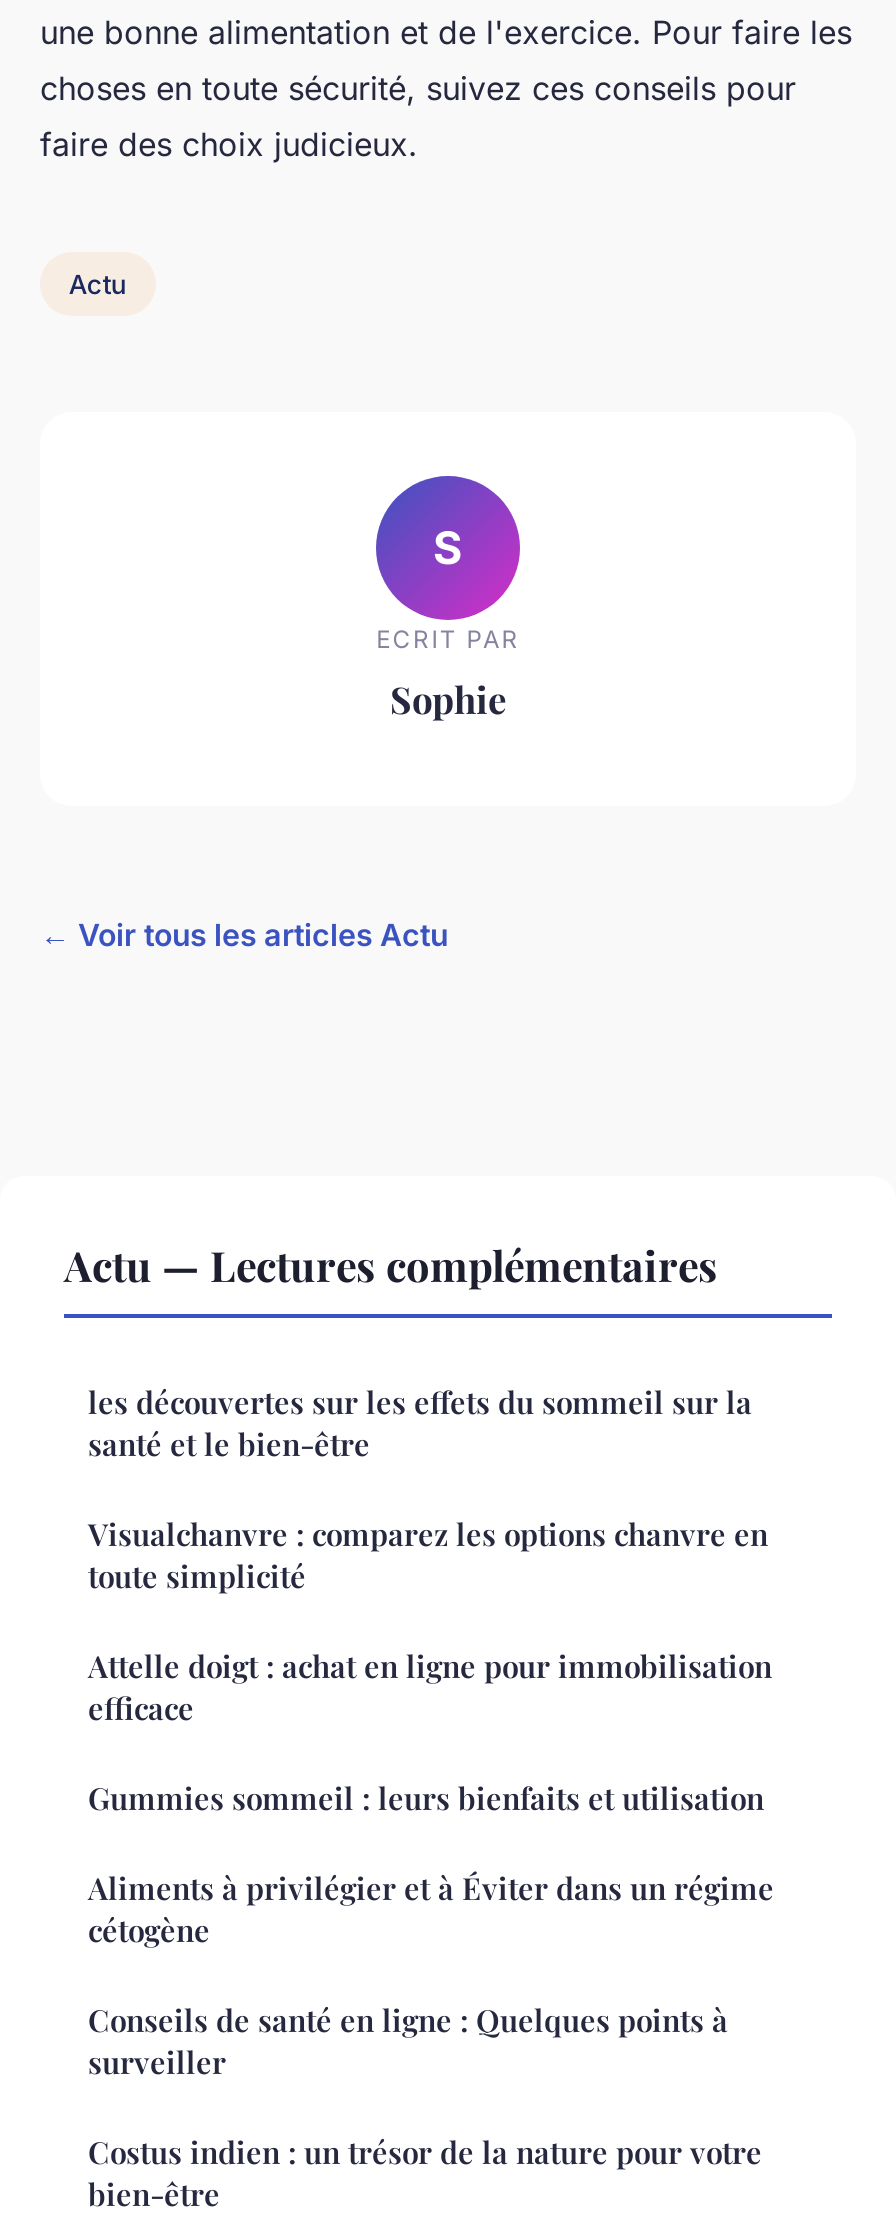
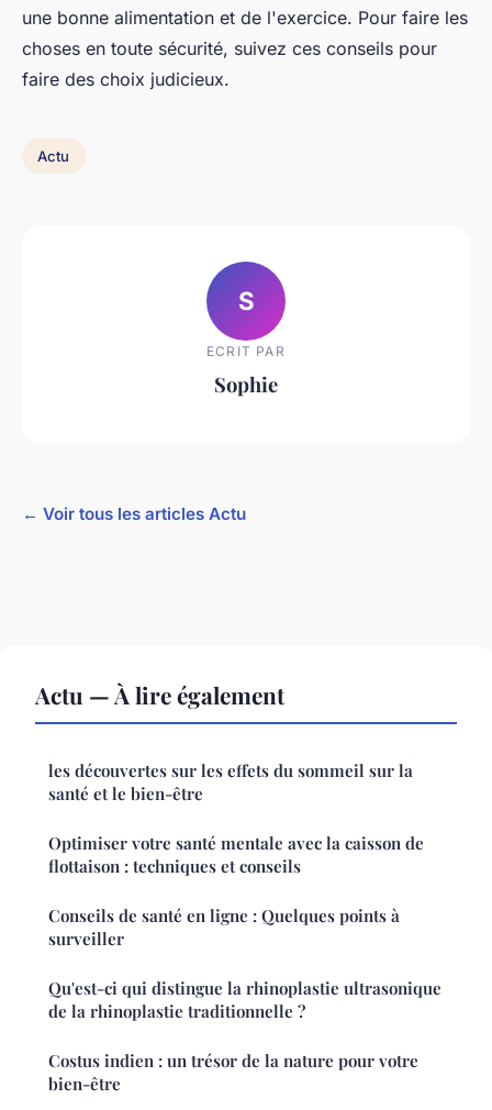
- Actu — Lectures complémentaires
+ Actu — À lire également

- Visualchanvre : comparez les options chanvre en
- toute simplicité
- Attelle doigt : achat en ligne pour immobilisation
- efficace
- Gummies sommeil : leurs bienfaits et utilisation
- Aliments à privilégier et à Éviter dans un régime
- cétogène
+ Optimiser votre santé mentale avec la caisson de
+ flottaison : techniques et conseils

moved up: Conseils de santé en ligne : Quelques points à | surveiller

+ Qu'est-ci qui distingue la rhinoplastie ultrasonique
+ de la rhinoplastie traditionnelle ?
